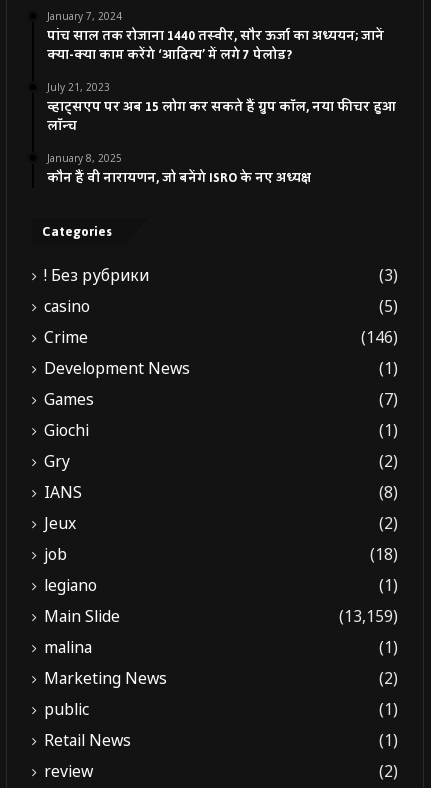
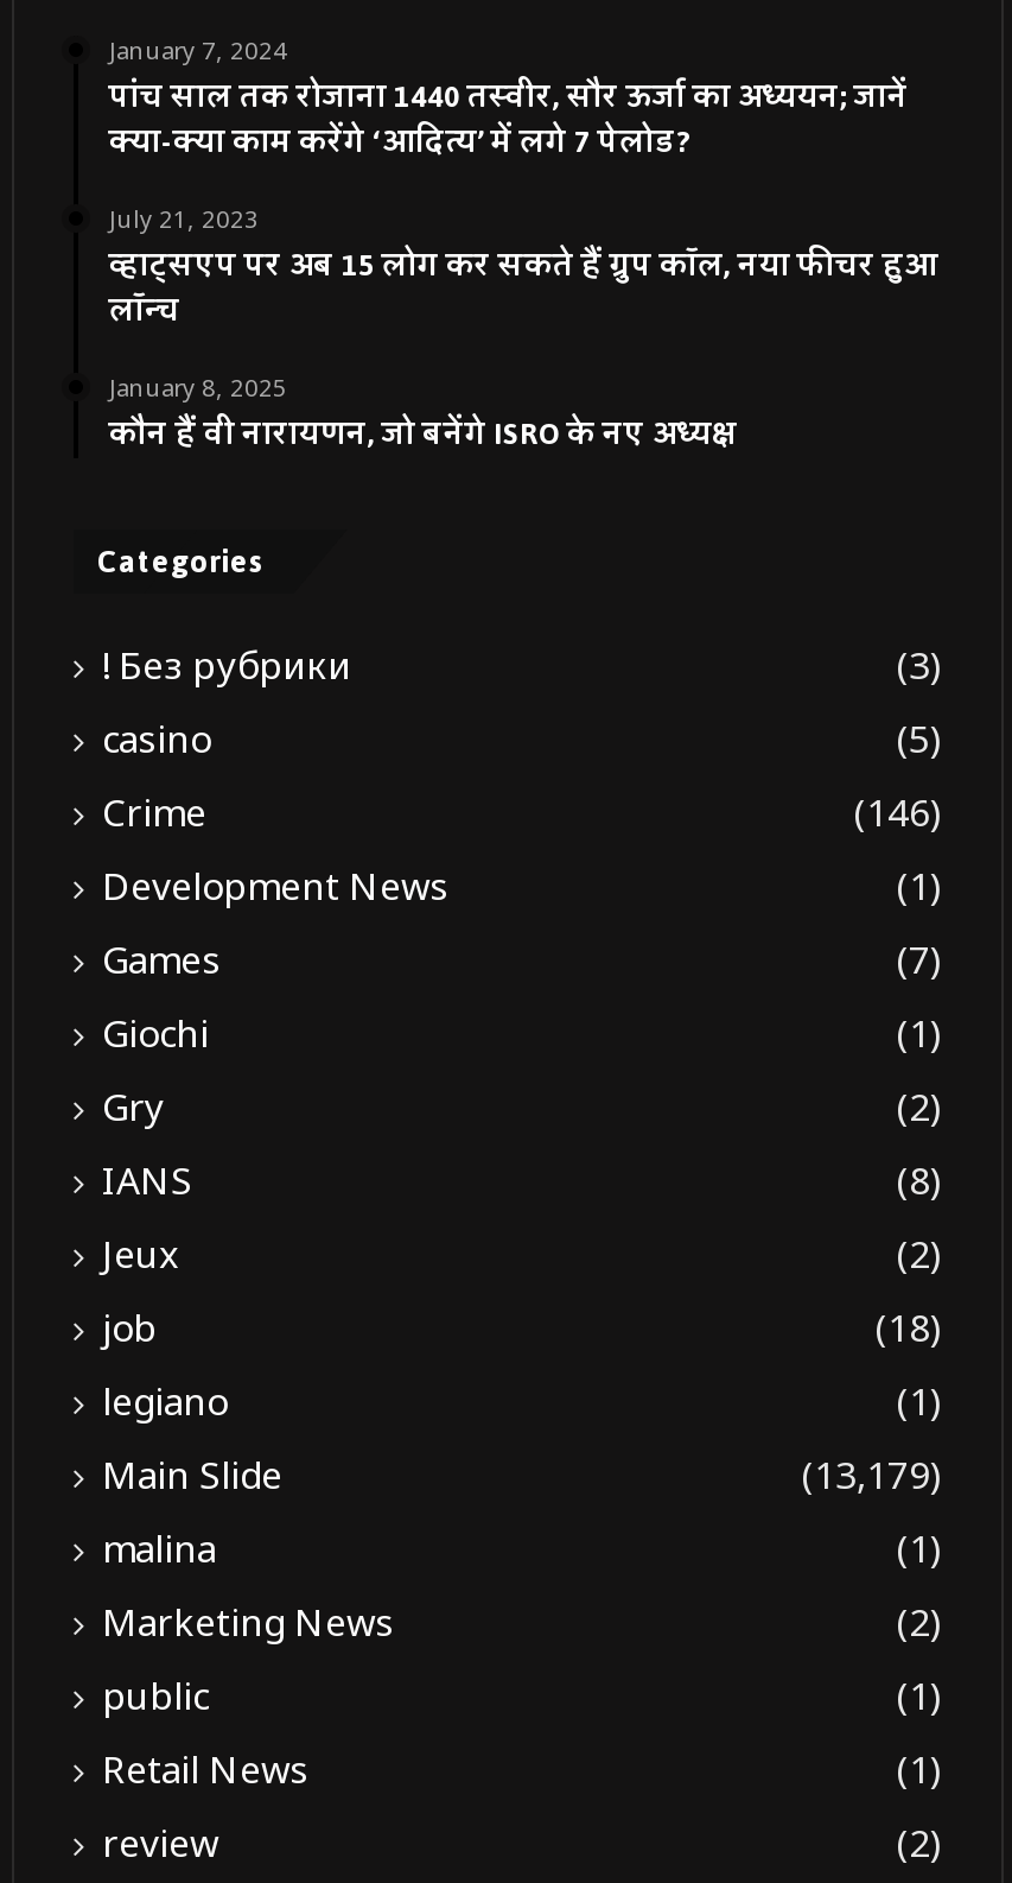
- (13,159)
+ (13,179)
